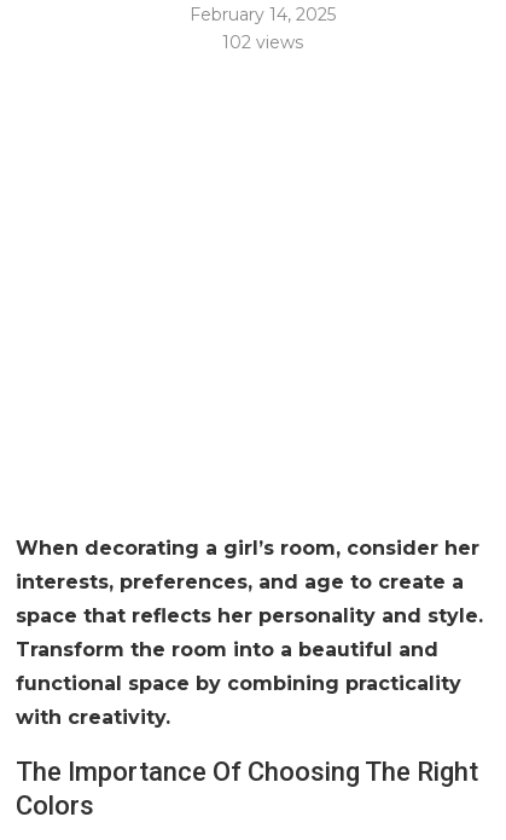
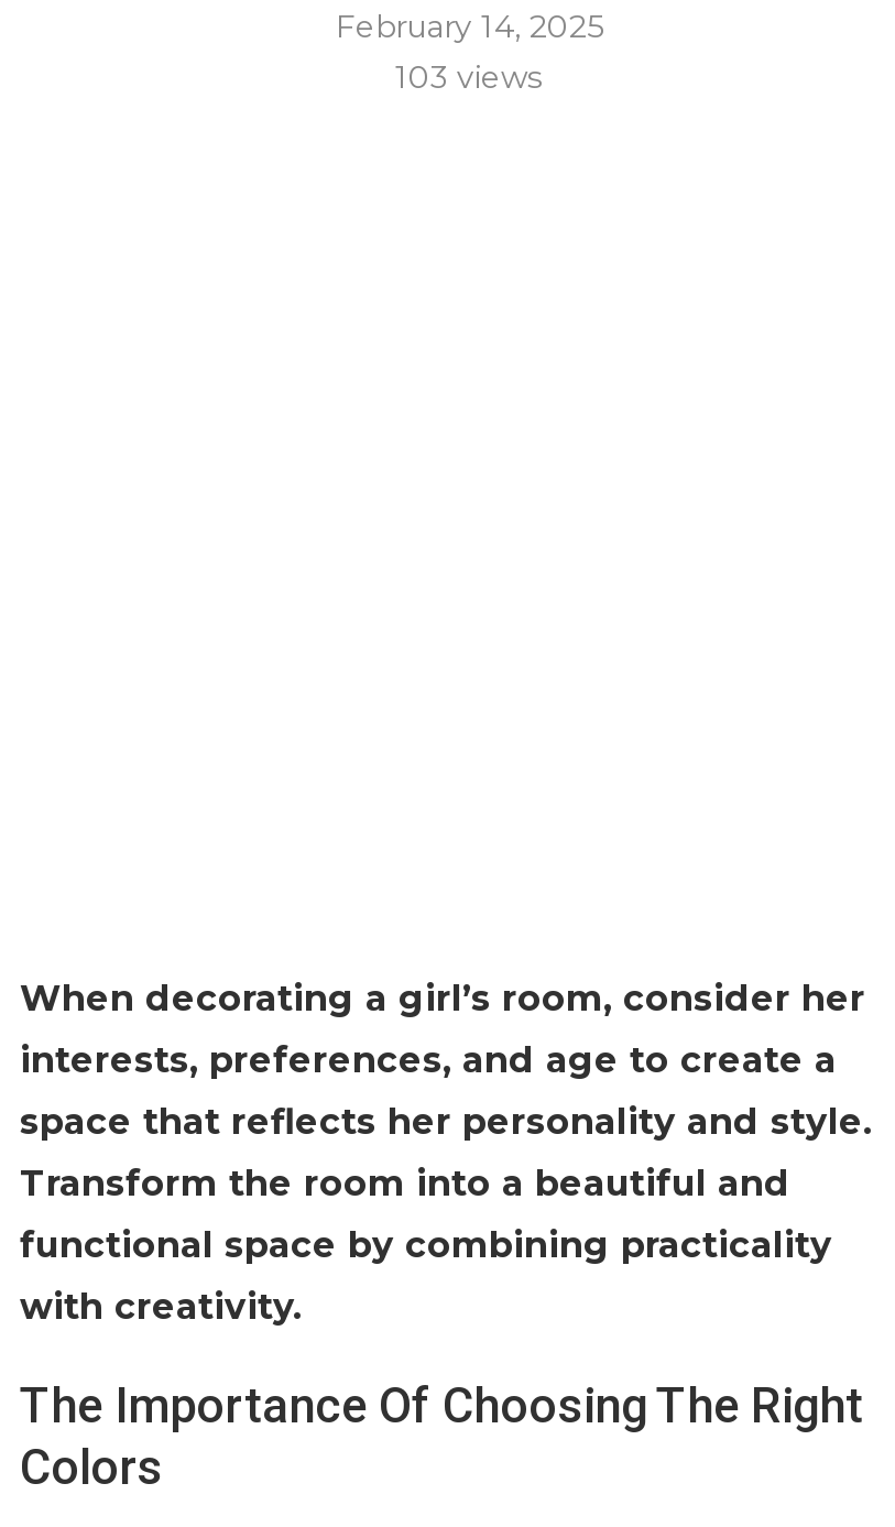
- 102 views
+ 103 views
